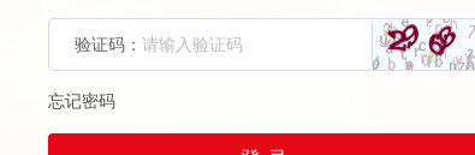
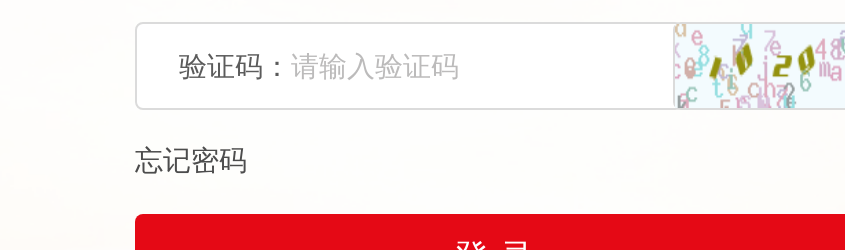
- [image]
+ [image]
